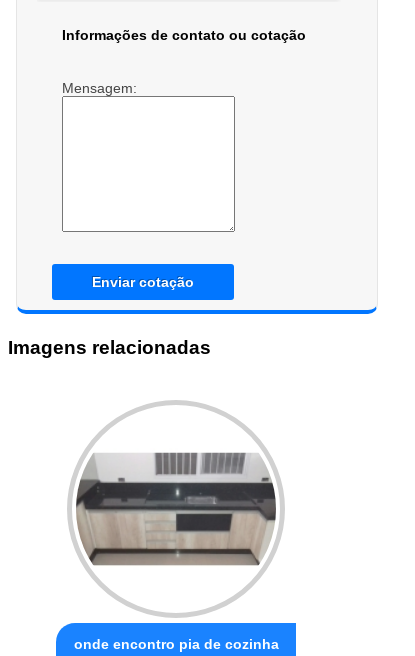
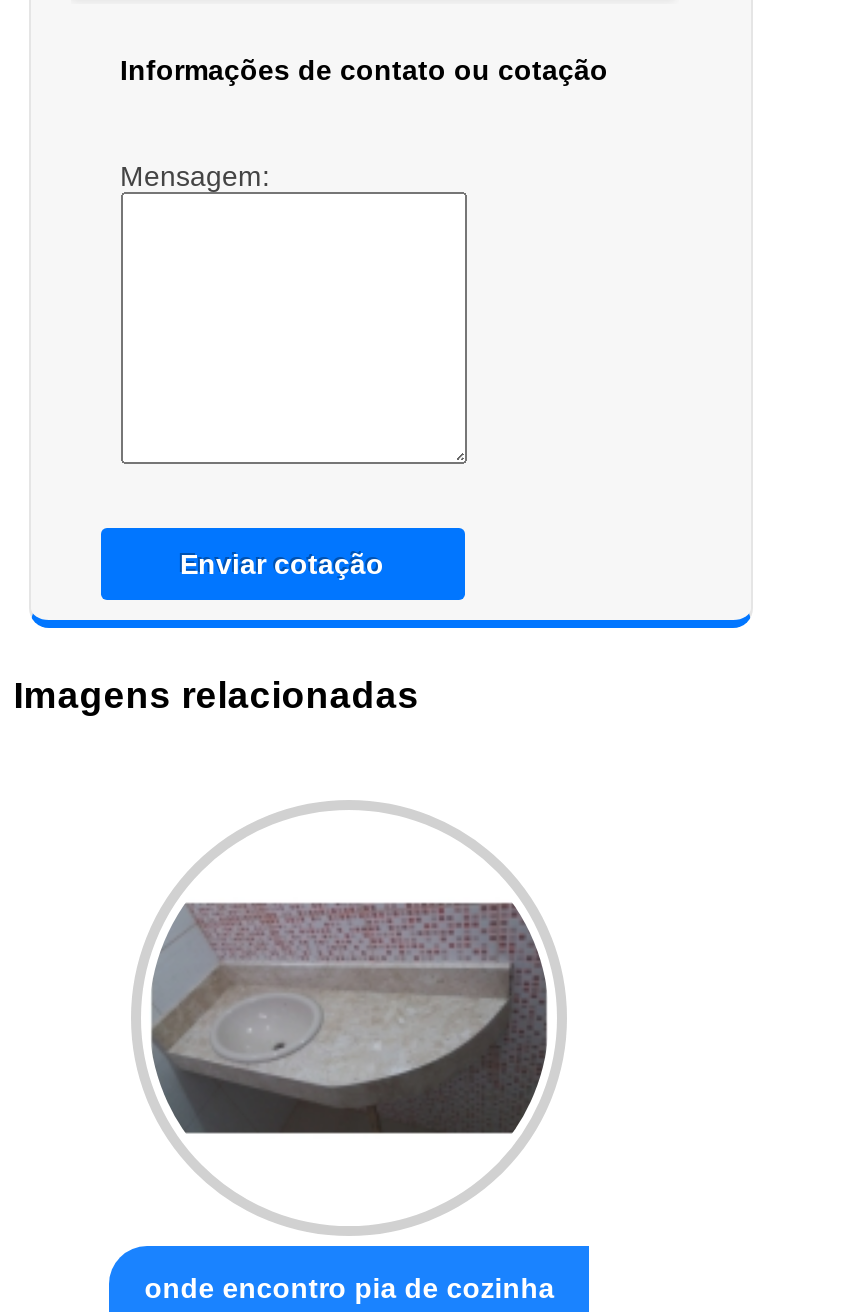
- [image]
+ [image]
